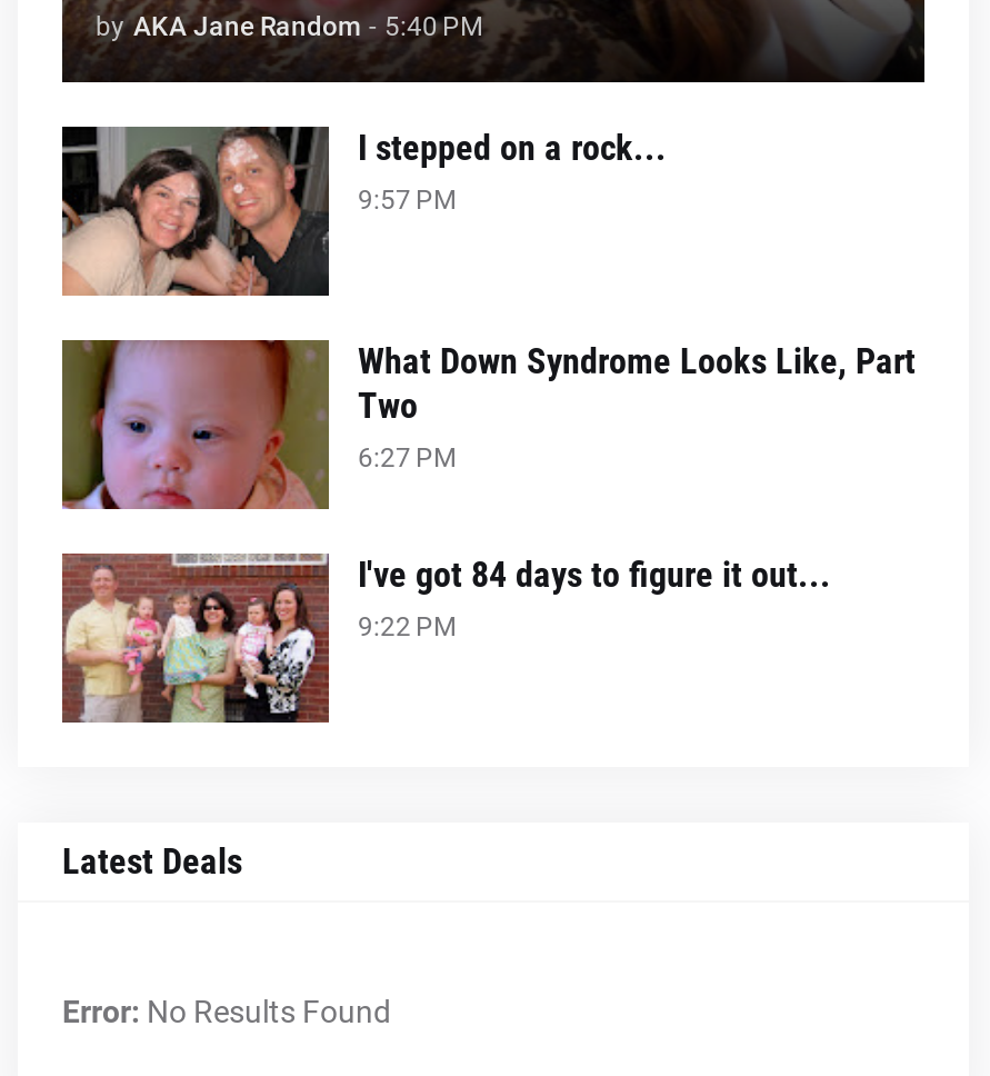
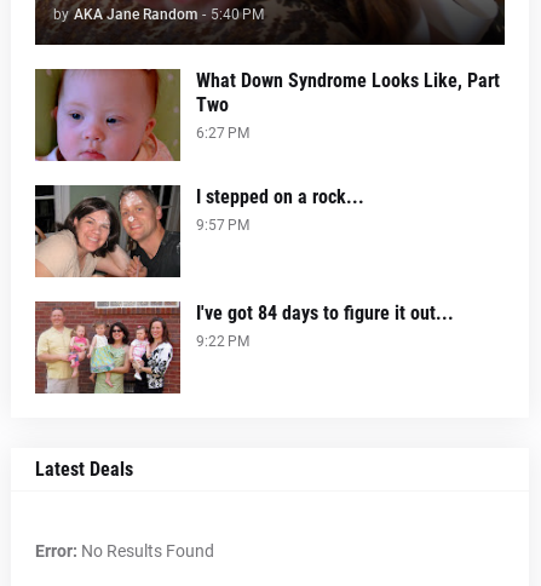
moved down: [image] | I stepped on a rock... | 9:57 PM

moved up: [image] | What Down Syndrome Looks Like, Part | Two | 6:27 PM
